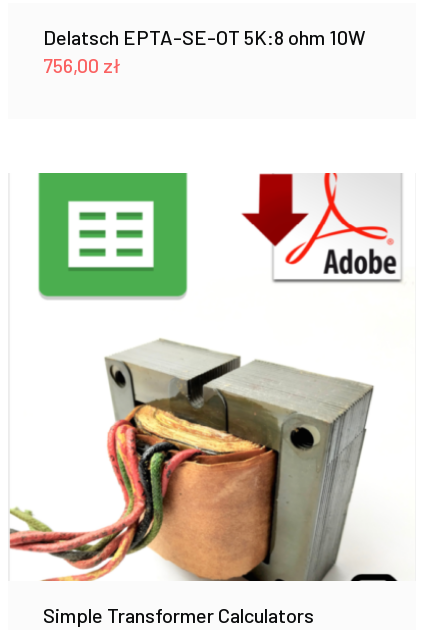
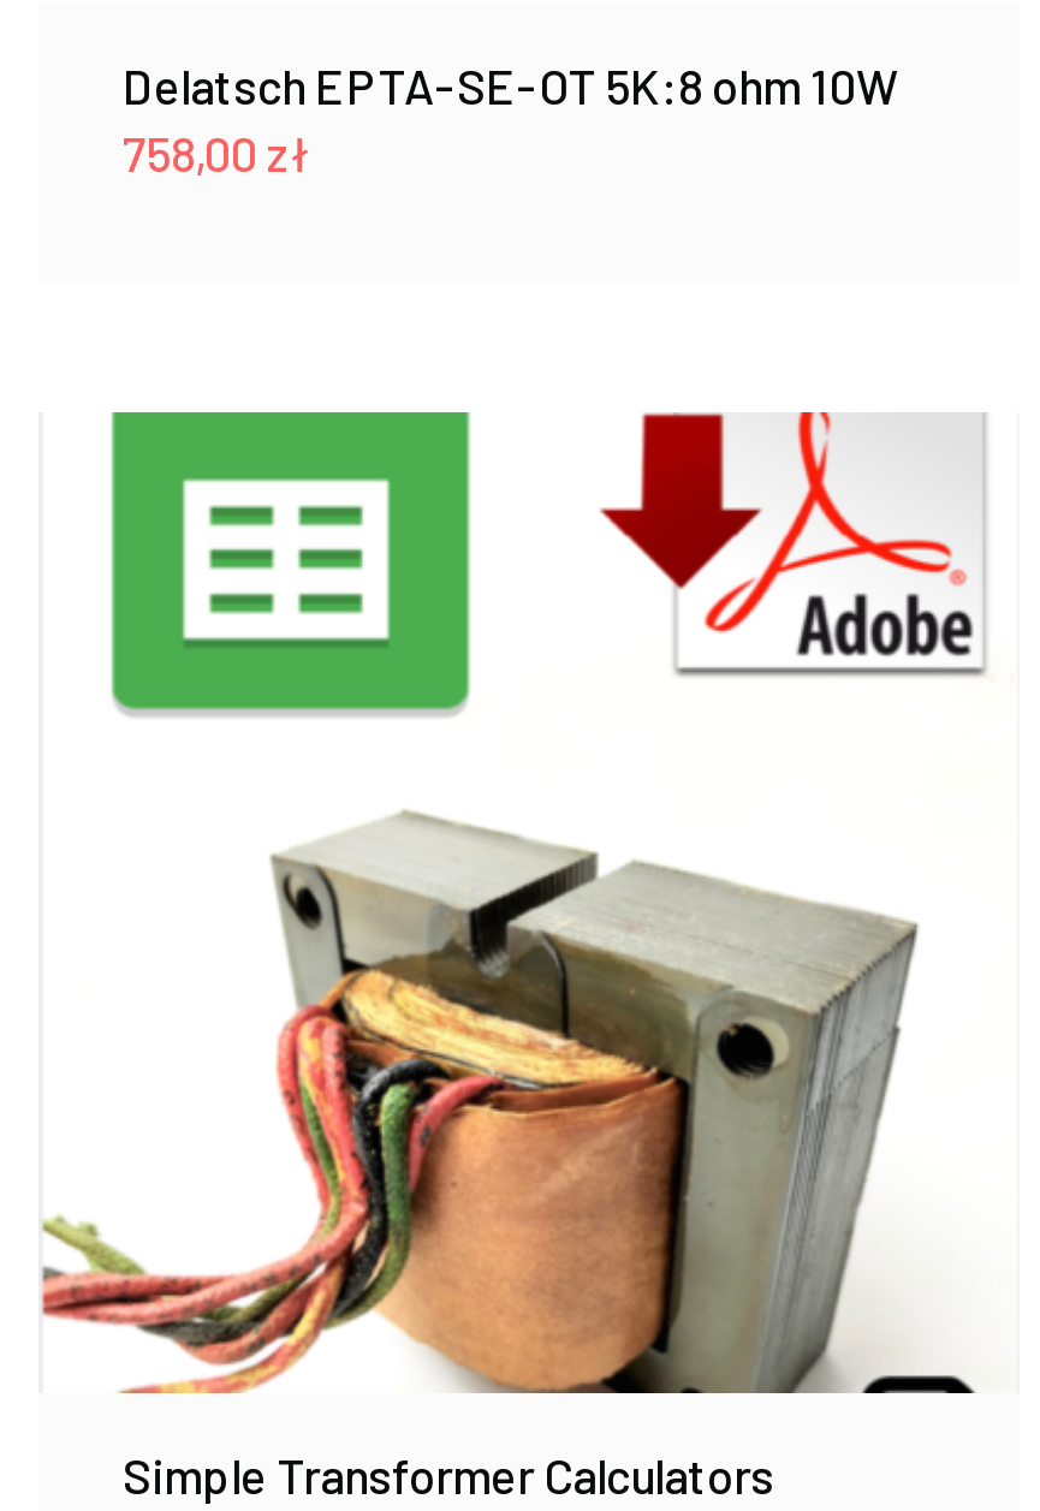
- 756,00 zł
+ 758,00 zł
